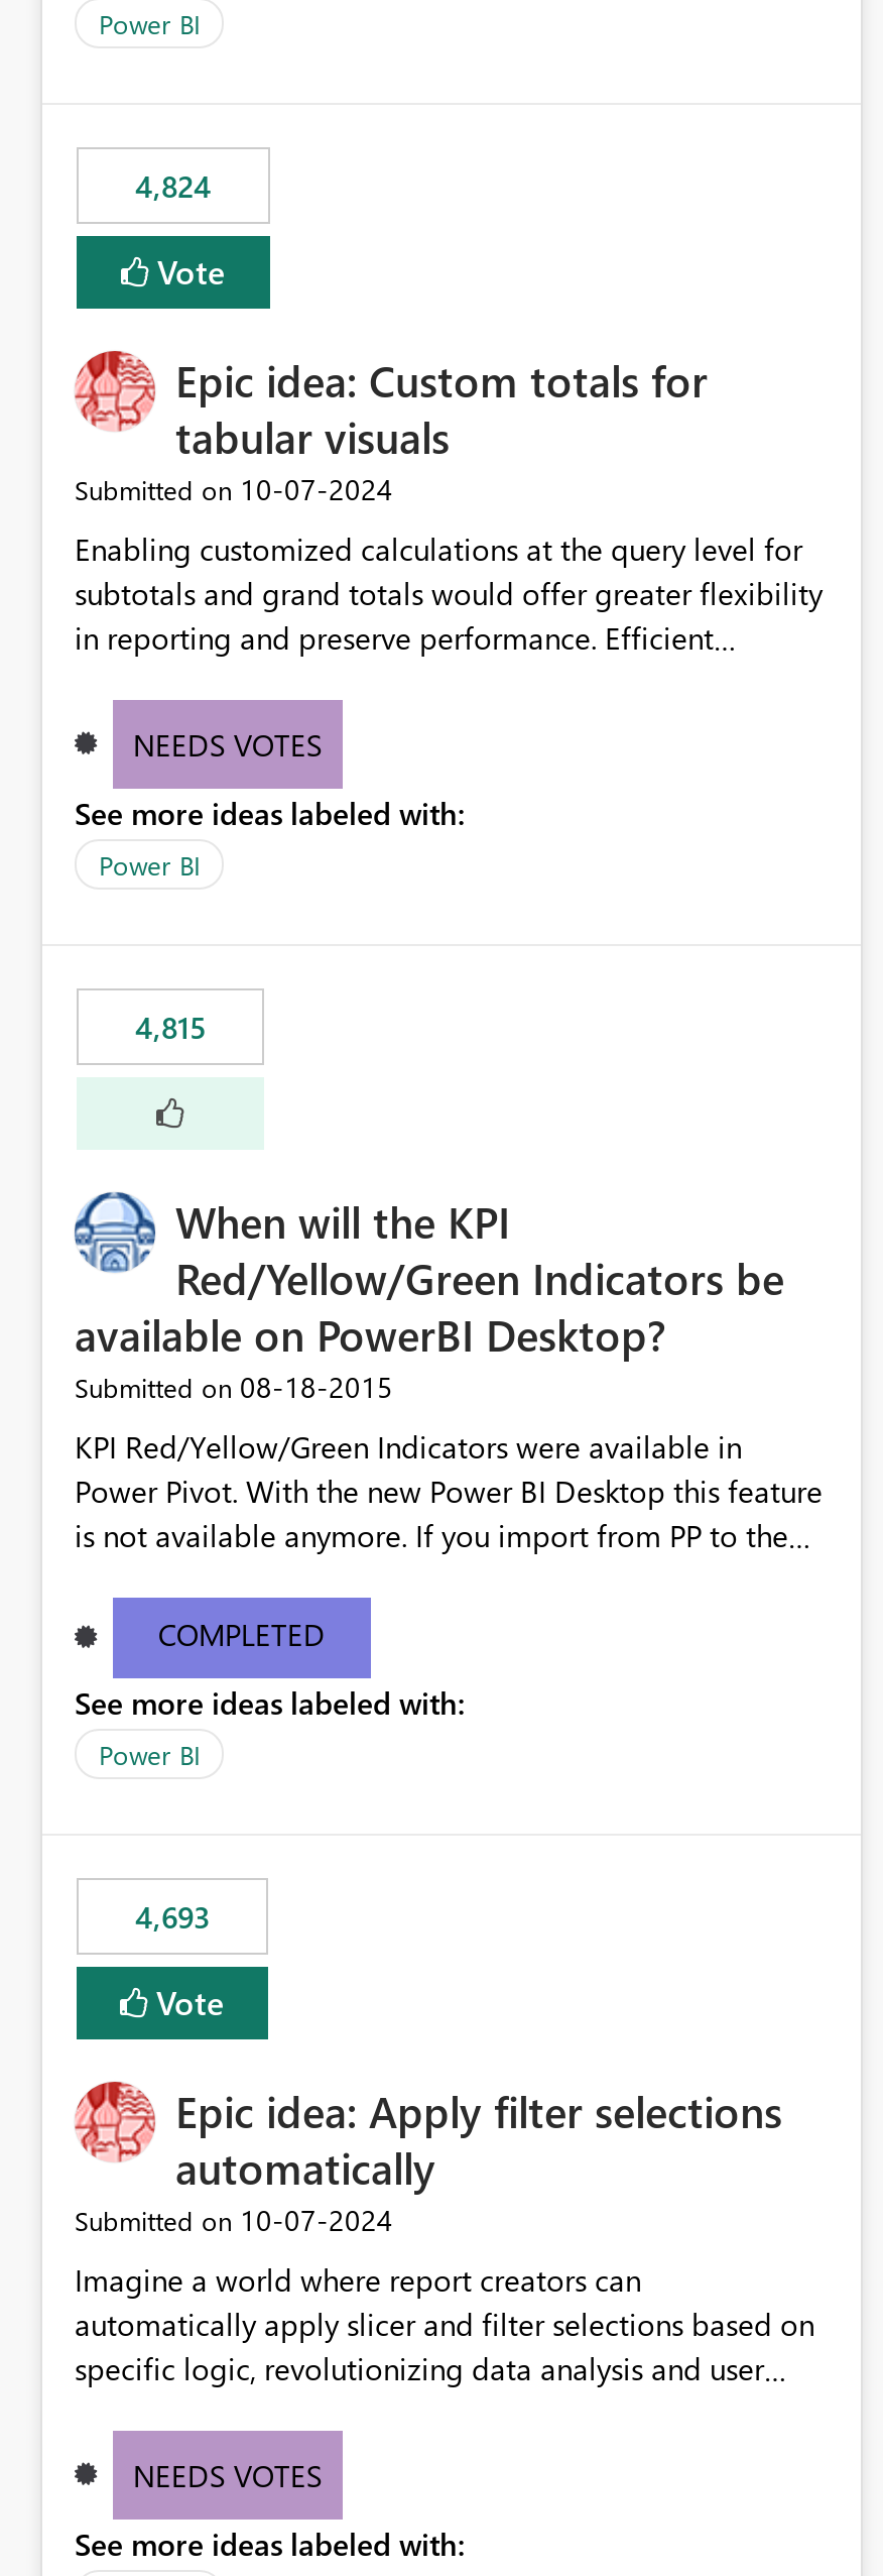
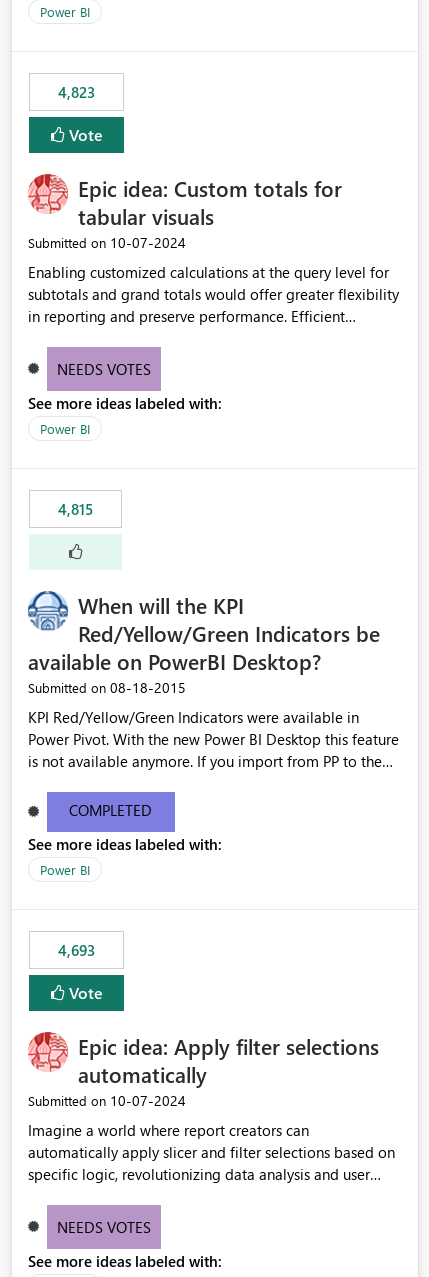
- 4,824
+ 4,823
